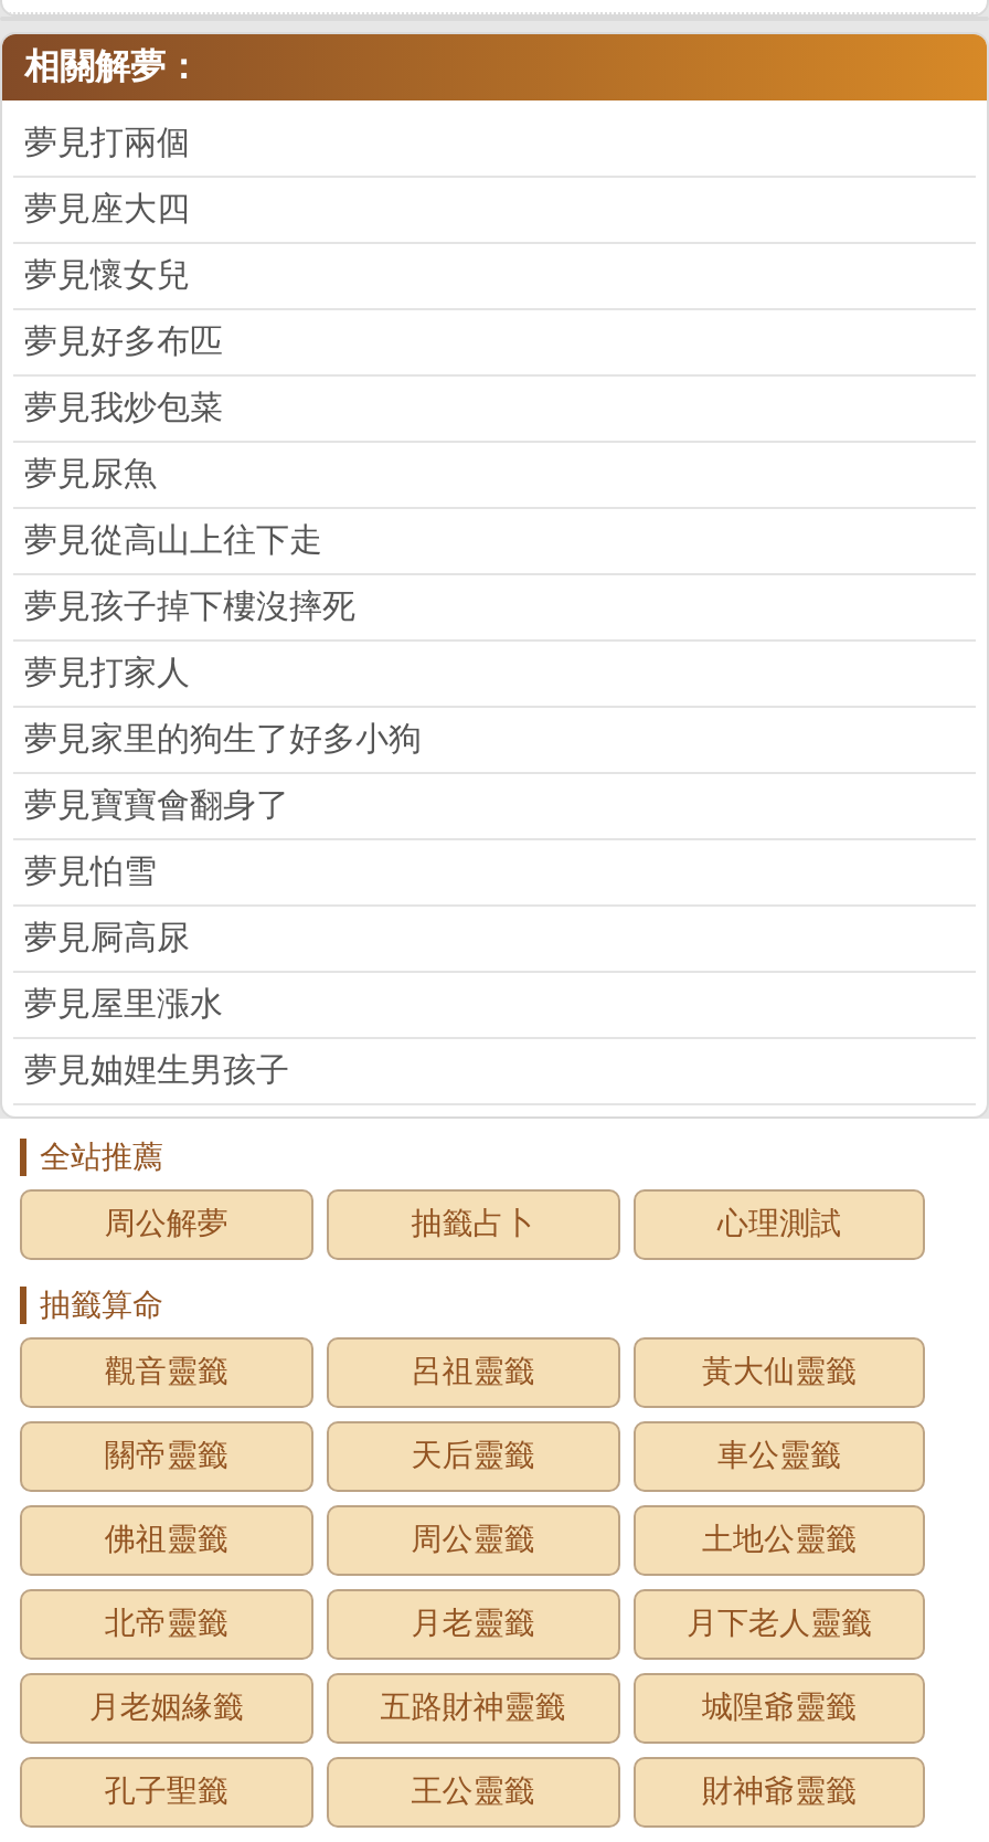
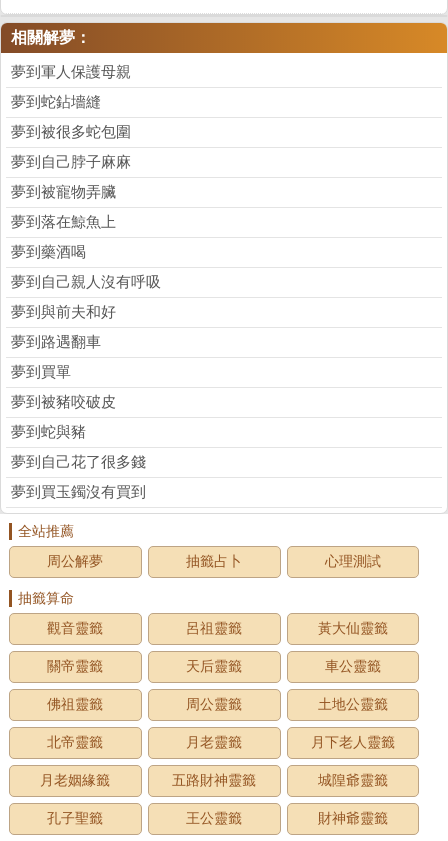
- 夢見打兩個
+ 夢到軍人保護母親

- 夢見座大四
+ 夢到蛇鉆墻縫

- 夢見懷女兒
+ 夢到被很多蛇包圍

- 夢見好多布匹
+ 夢到自己脖子麻麻

- 夢見我炒包菜
+ 夢到被寵物弄臟

- 夢見尿魚
+ 夢到落在鯨魚上

- 夢見從高山上往下走
+ 夢到藥酒喝

- 夢見孩子掉下樓沒摔死
+ 夢到自己親人沒有呼吸

- 夢見打家人
+ 夢到與前夫和好

- 夢見家里的狗生了好多小狗
+ 夢到路遇翻車

- 夢見寶寶會翻身了
+ 夢到買單

- 夢見怕雪
+ 夢到被豬咬破皮

- 夢見屙高尿
+ 夢到蛇與豬

- 夢見屋里漲水
+ 夢到自己花了很多錢

- 夢見妯娌生男孩子
+ 夢到買玉鐲沒有買到
